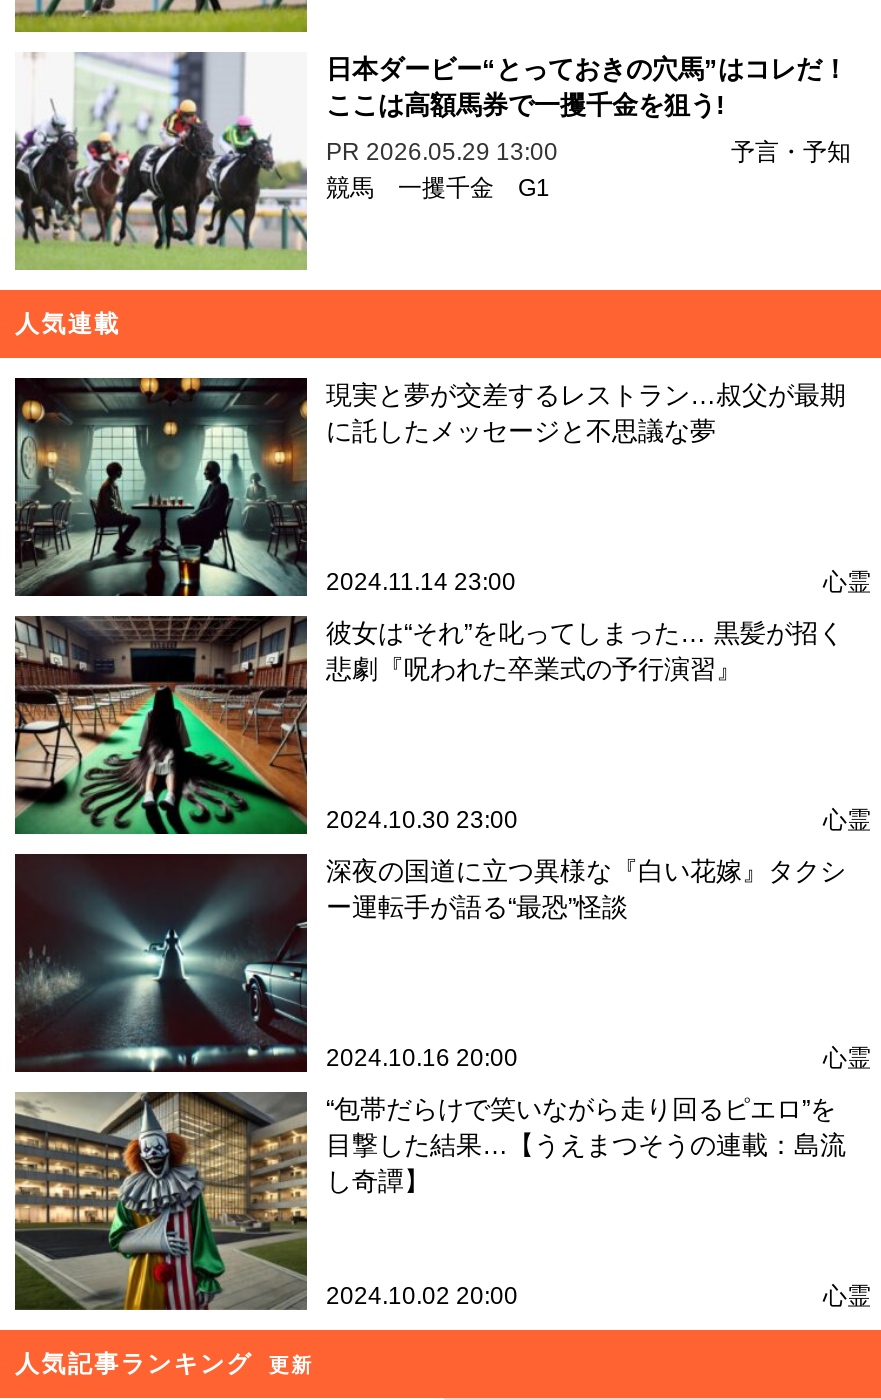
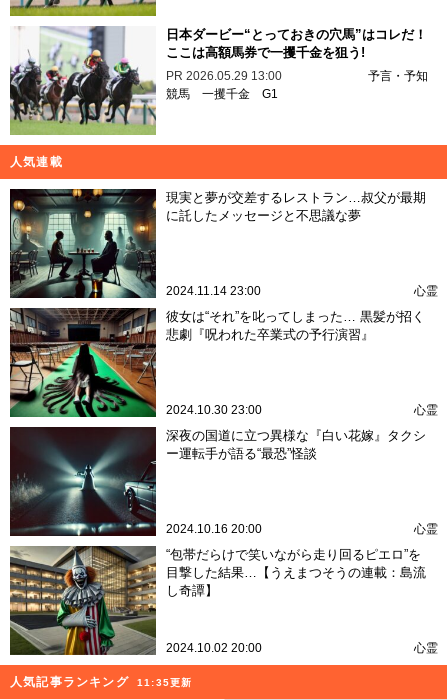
- 更新
+ 11:35更新
